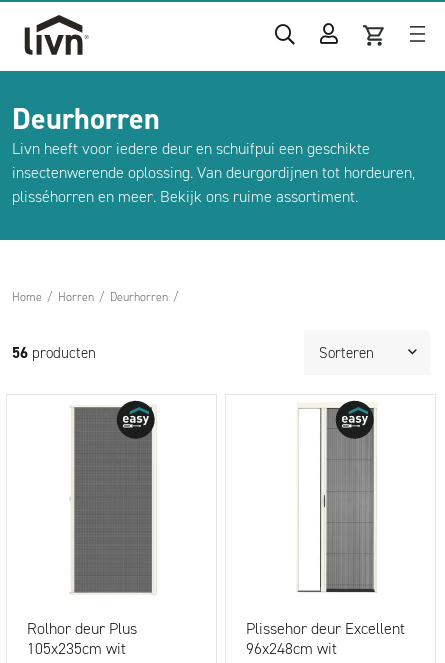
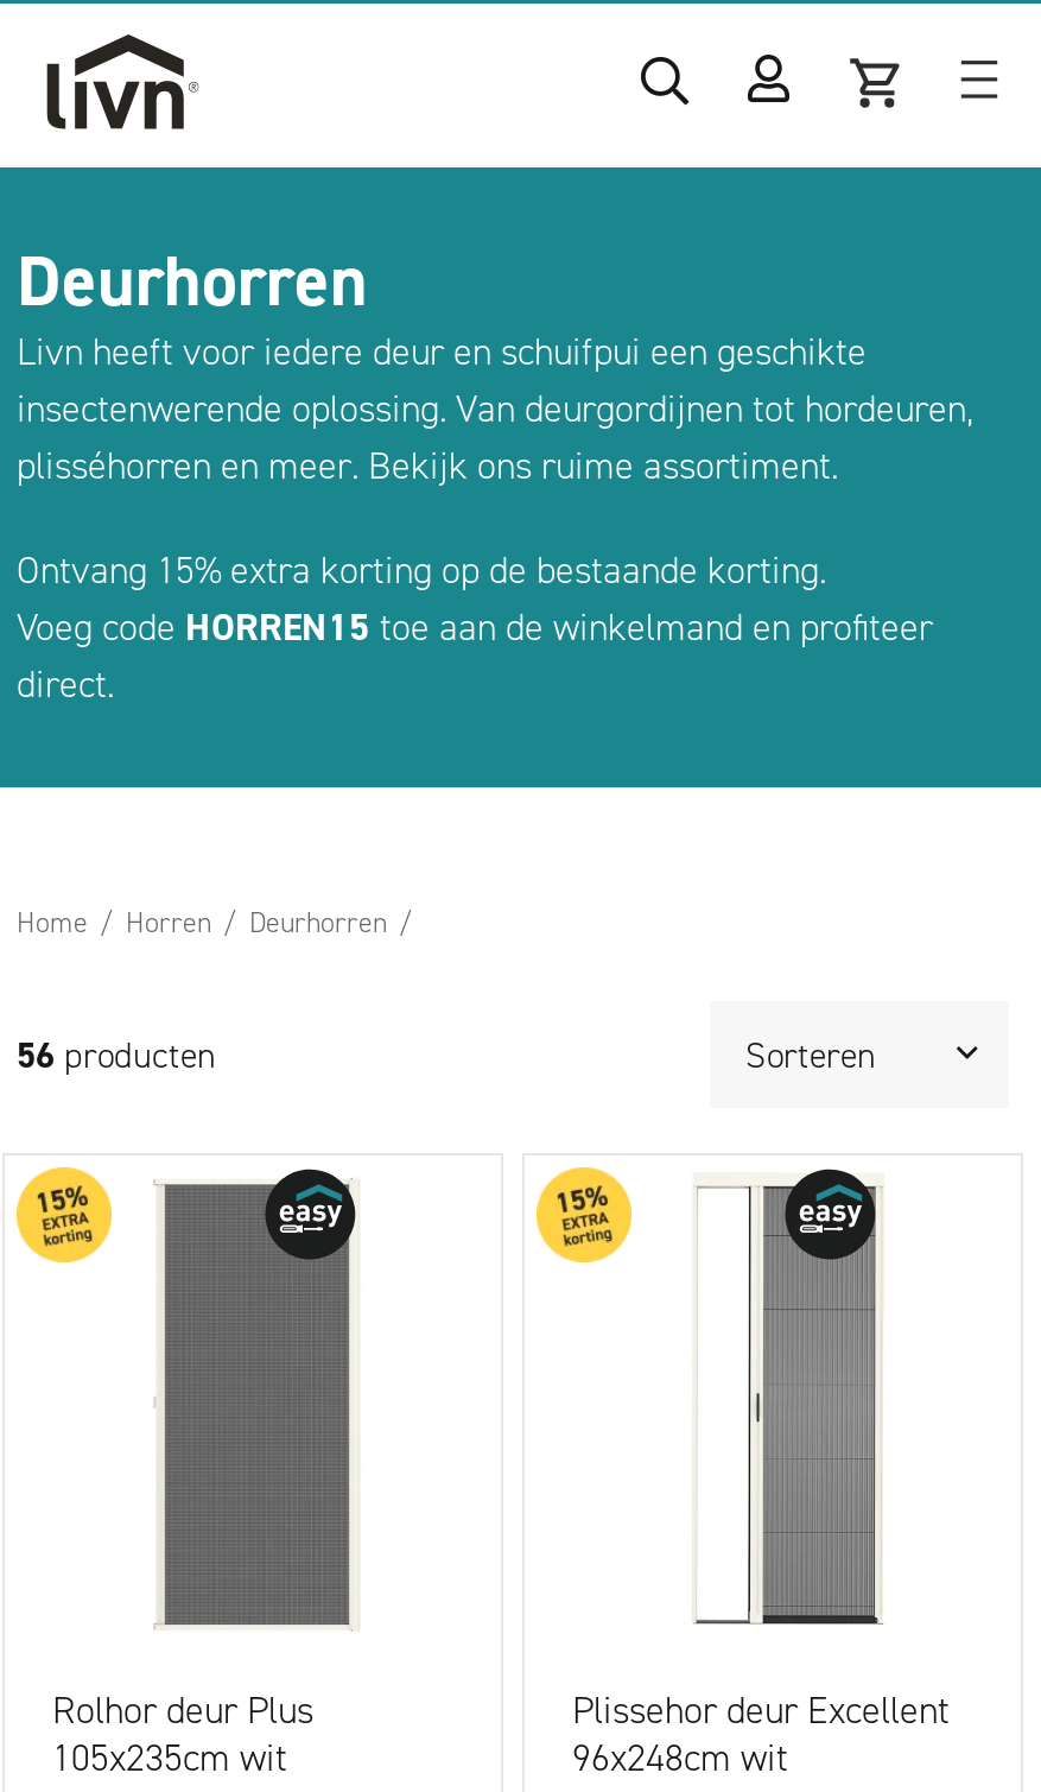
+ Ontvang 15% extra korting op de bestaande korting.
+ Voeg code HORREN15 toe aan de winkelmand en profiteer
+ direct.

+ [image]

+ [image]
